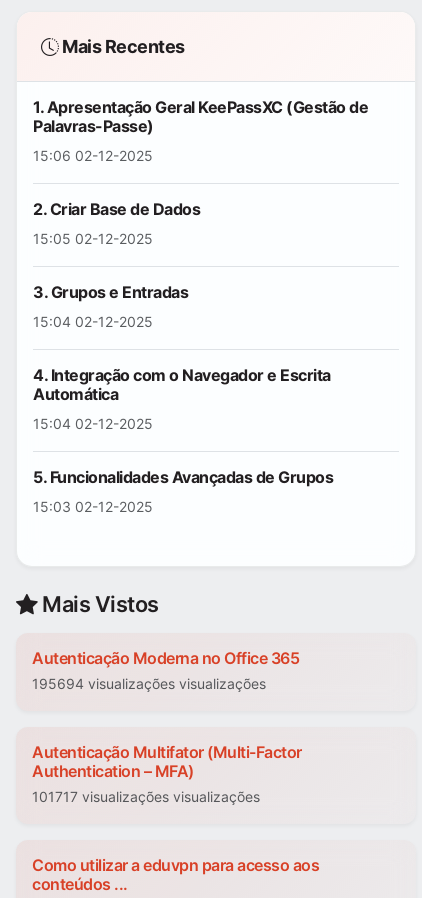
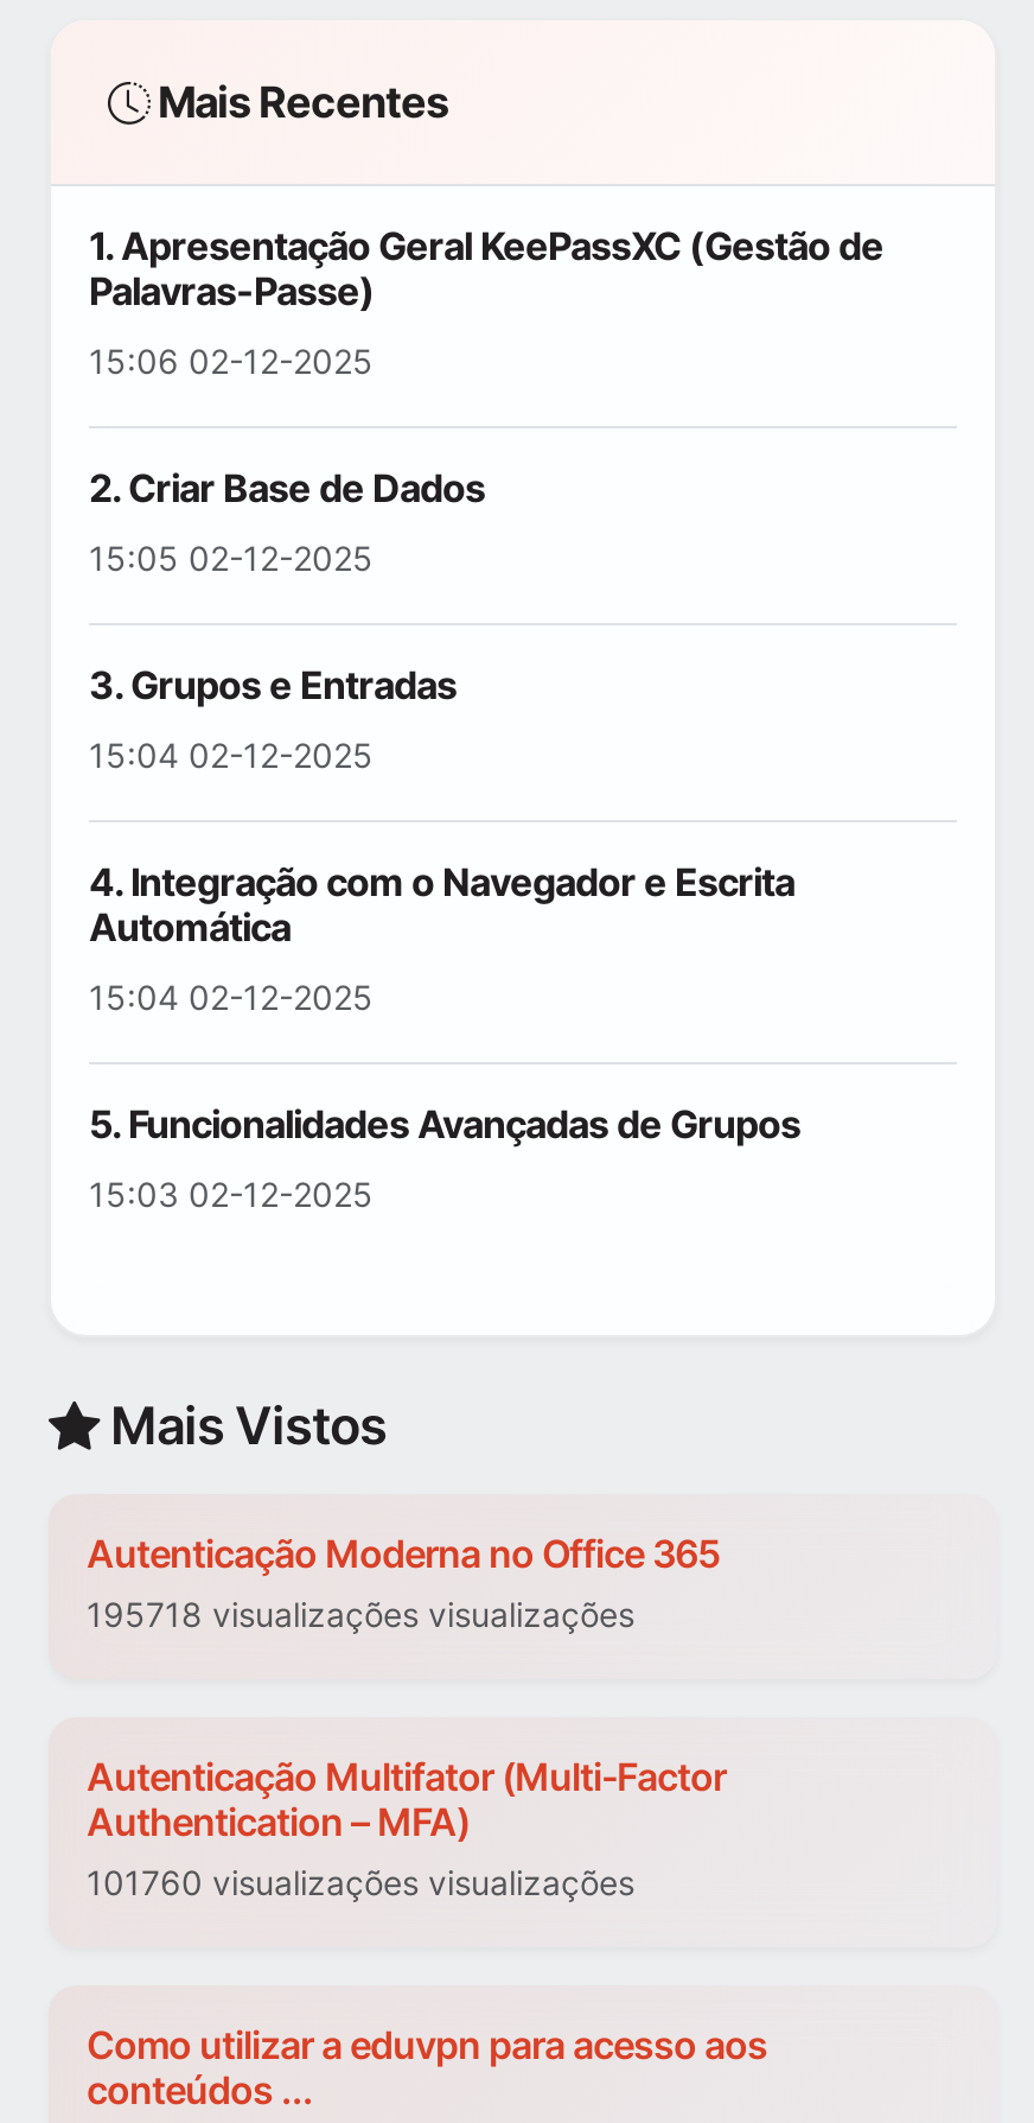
- 195694 visualizações visualizações
+ 195718 visualizações visualizações

- 101717 visualizações visualizações
+ 101760 visualizações visualizações
